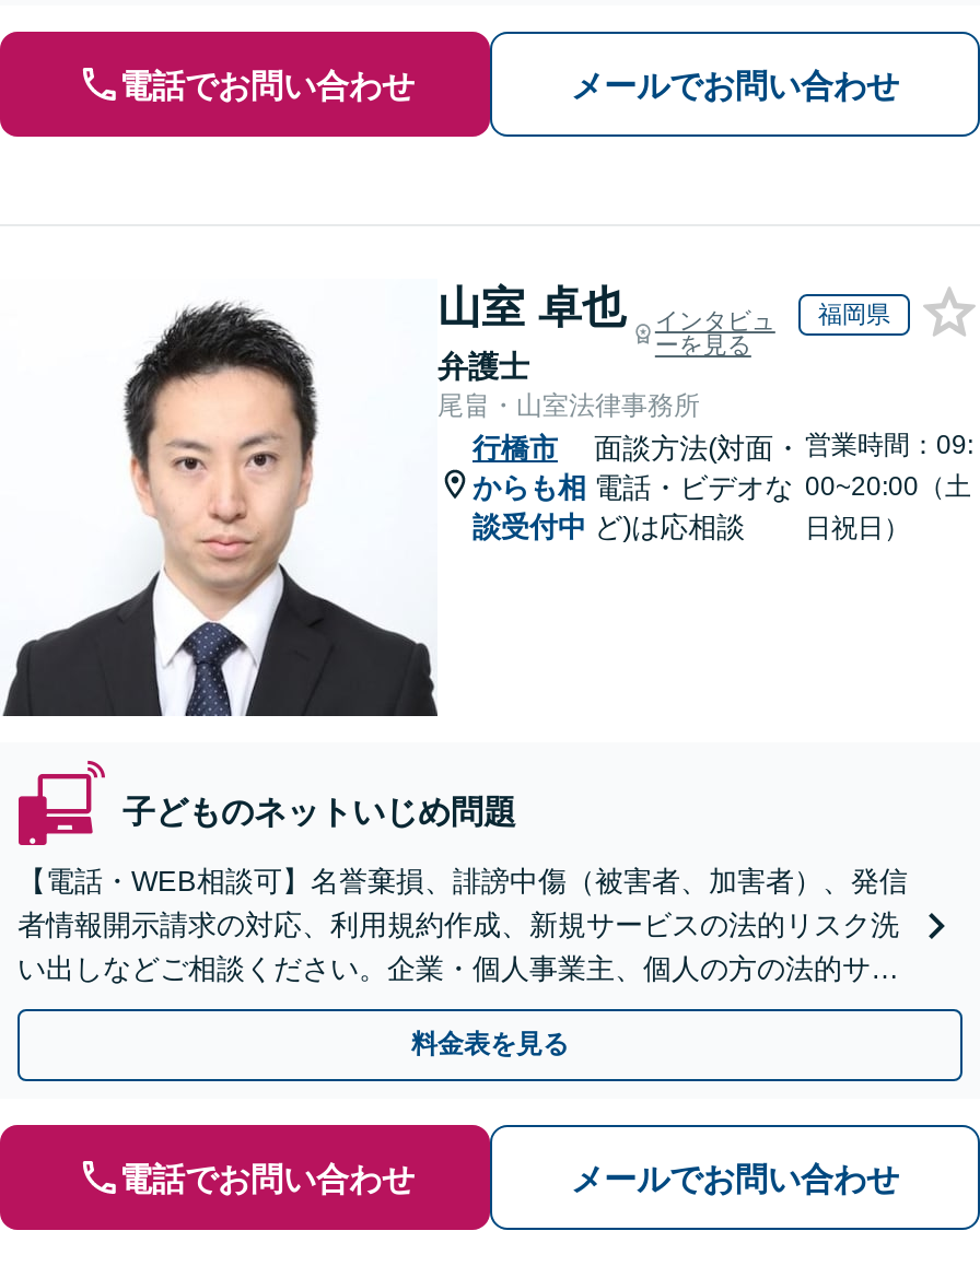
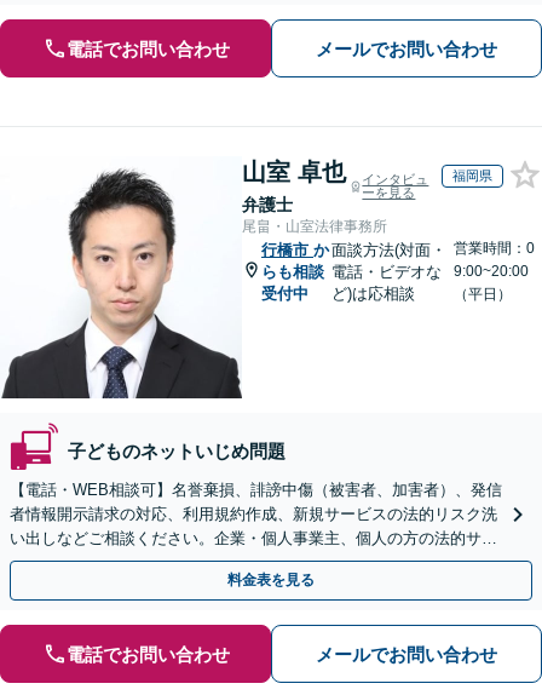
- 営業時間：09:
- 00~20:00（土
- 日祝日）
+ 営業時間：0
+ 9:00~20:00
+ （平日）
